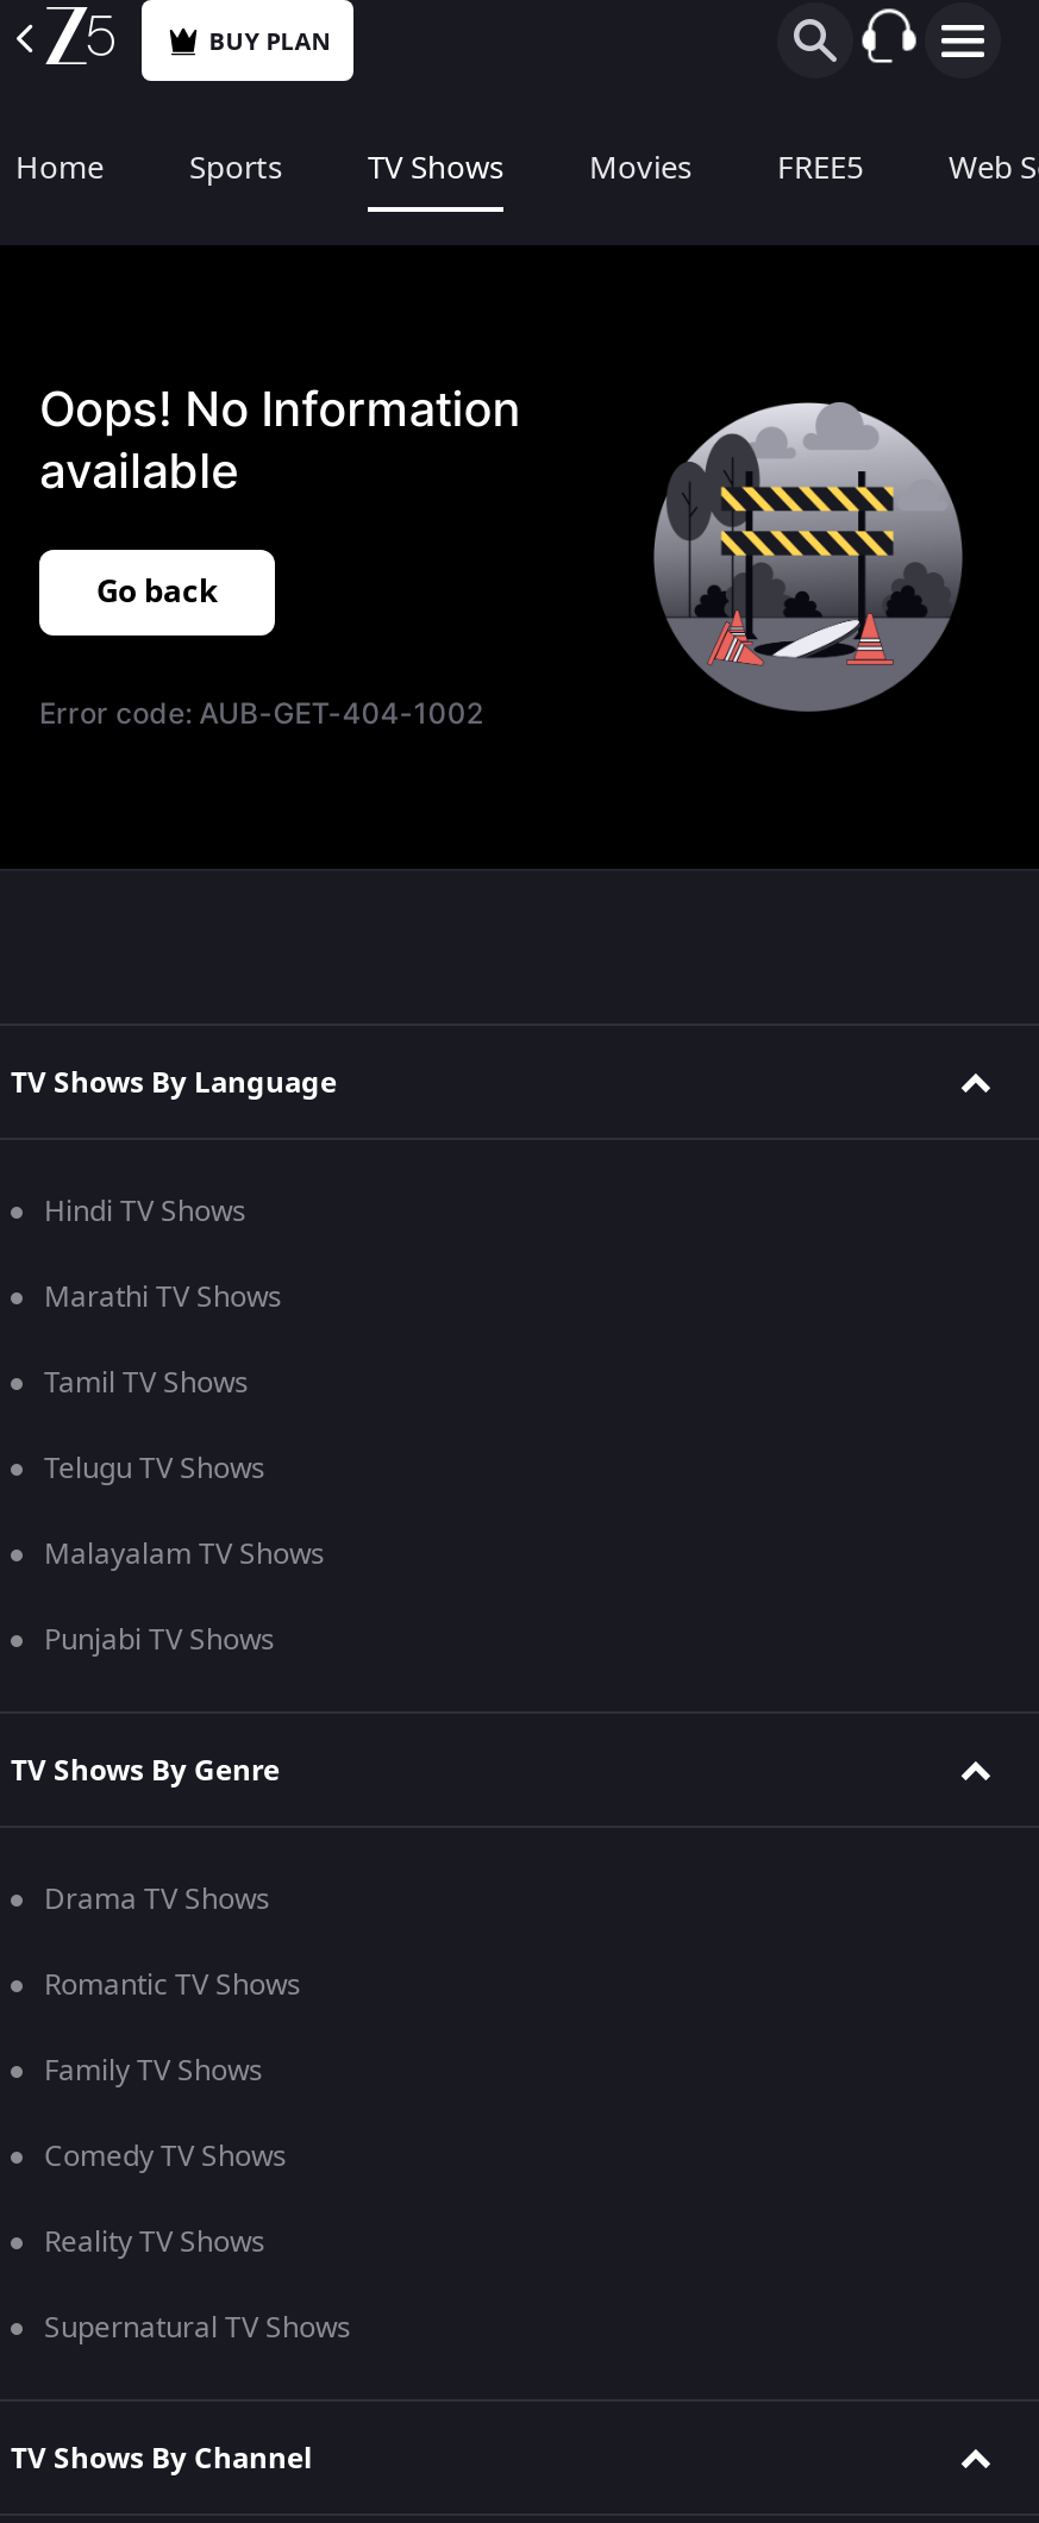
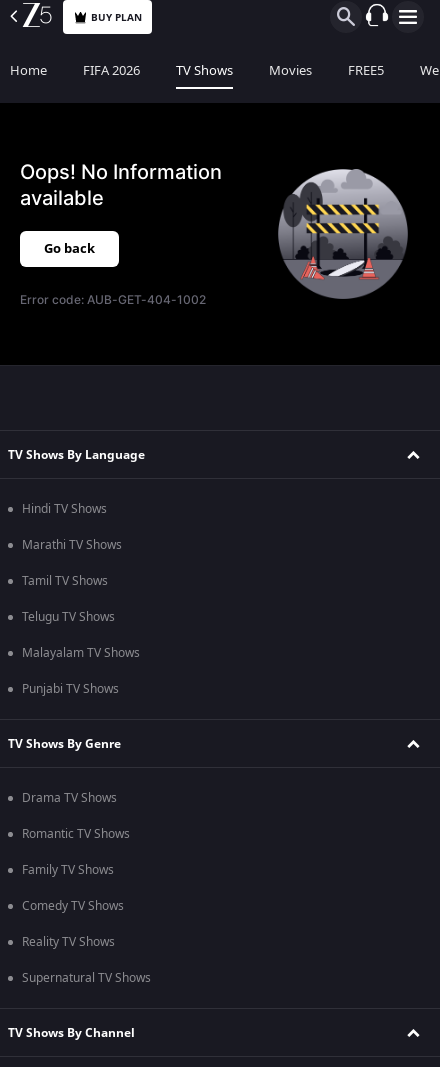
- Sports
+ FIFA 2026
